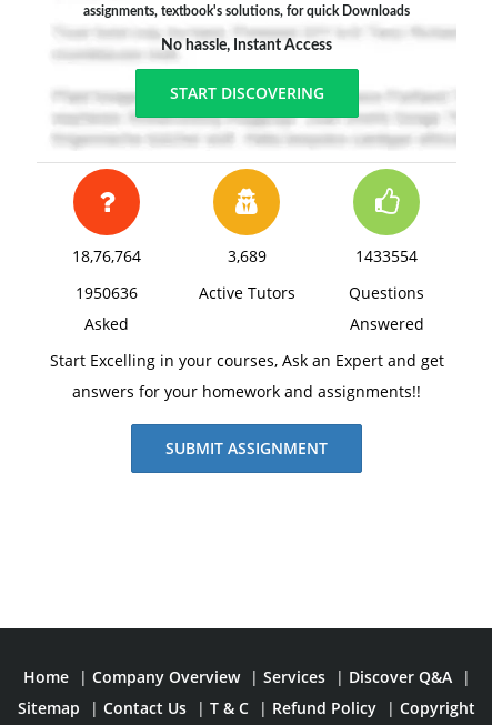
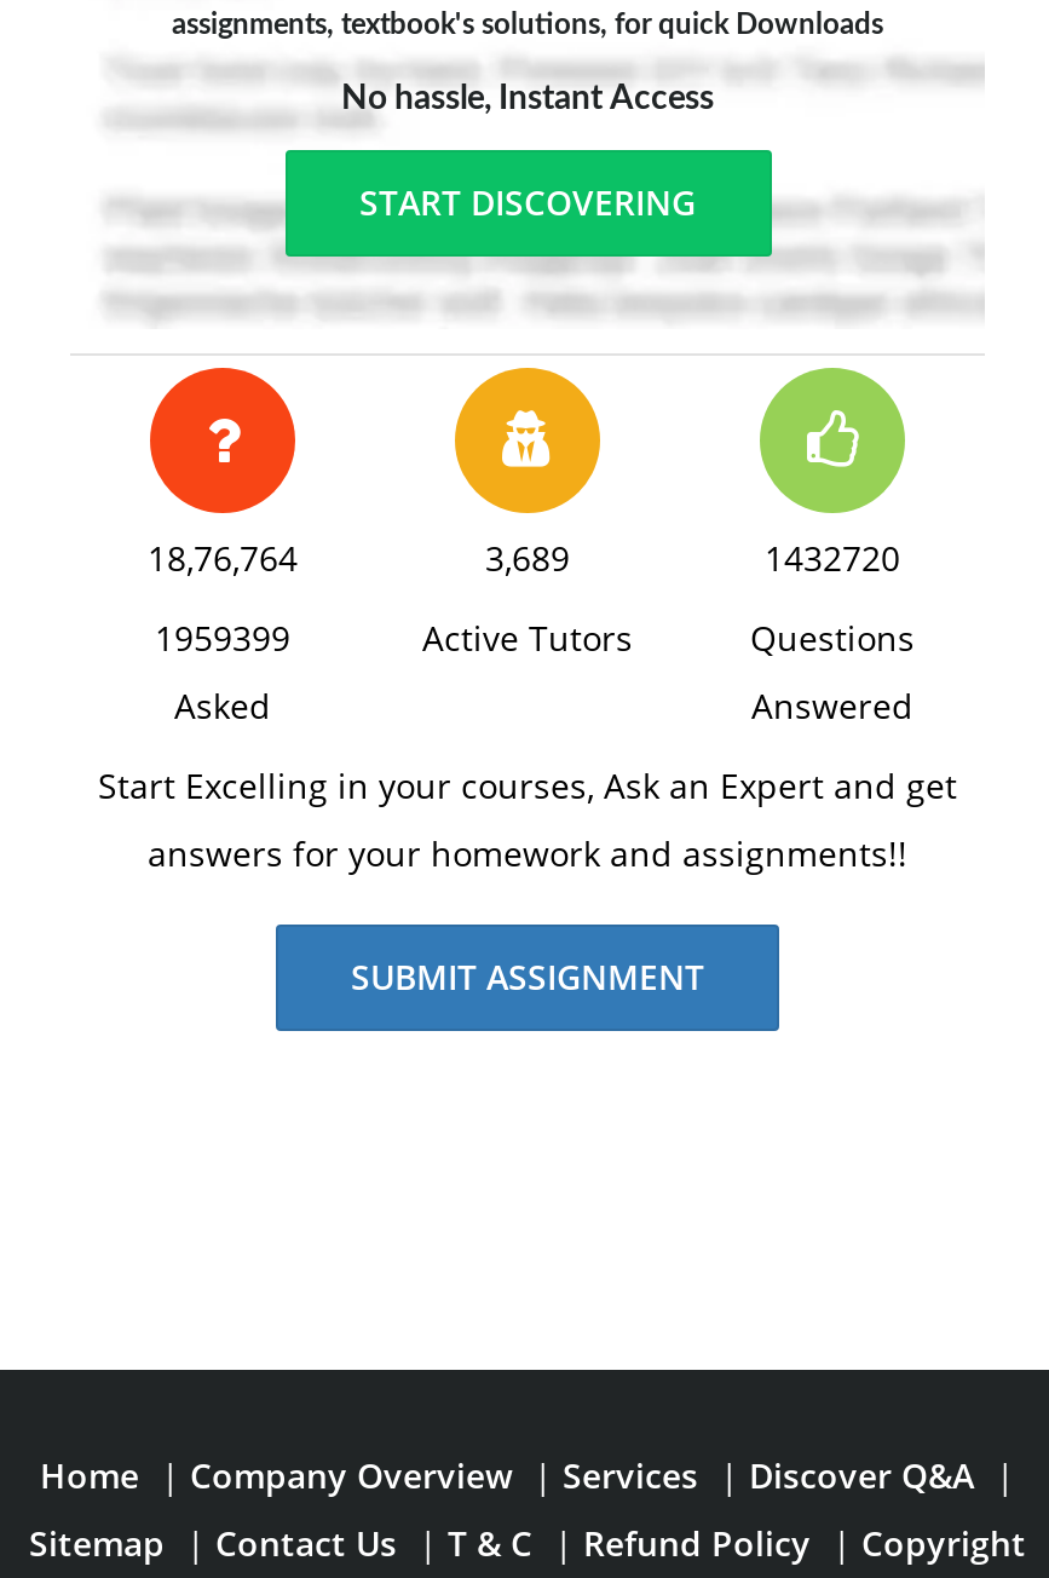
- 1433554
+ 1432720

- 1950636
+ 1959399
